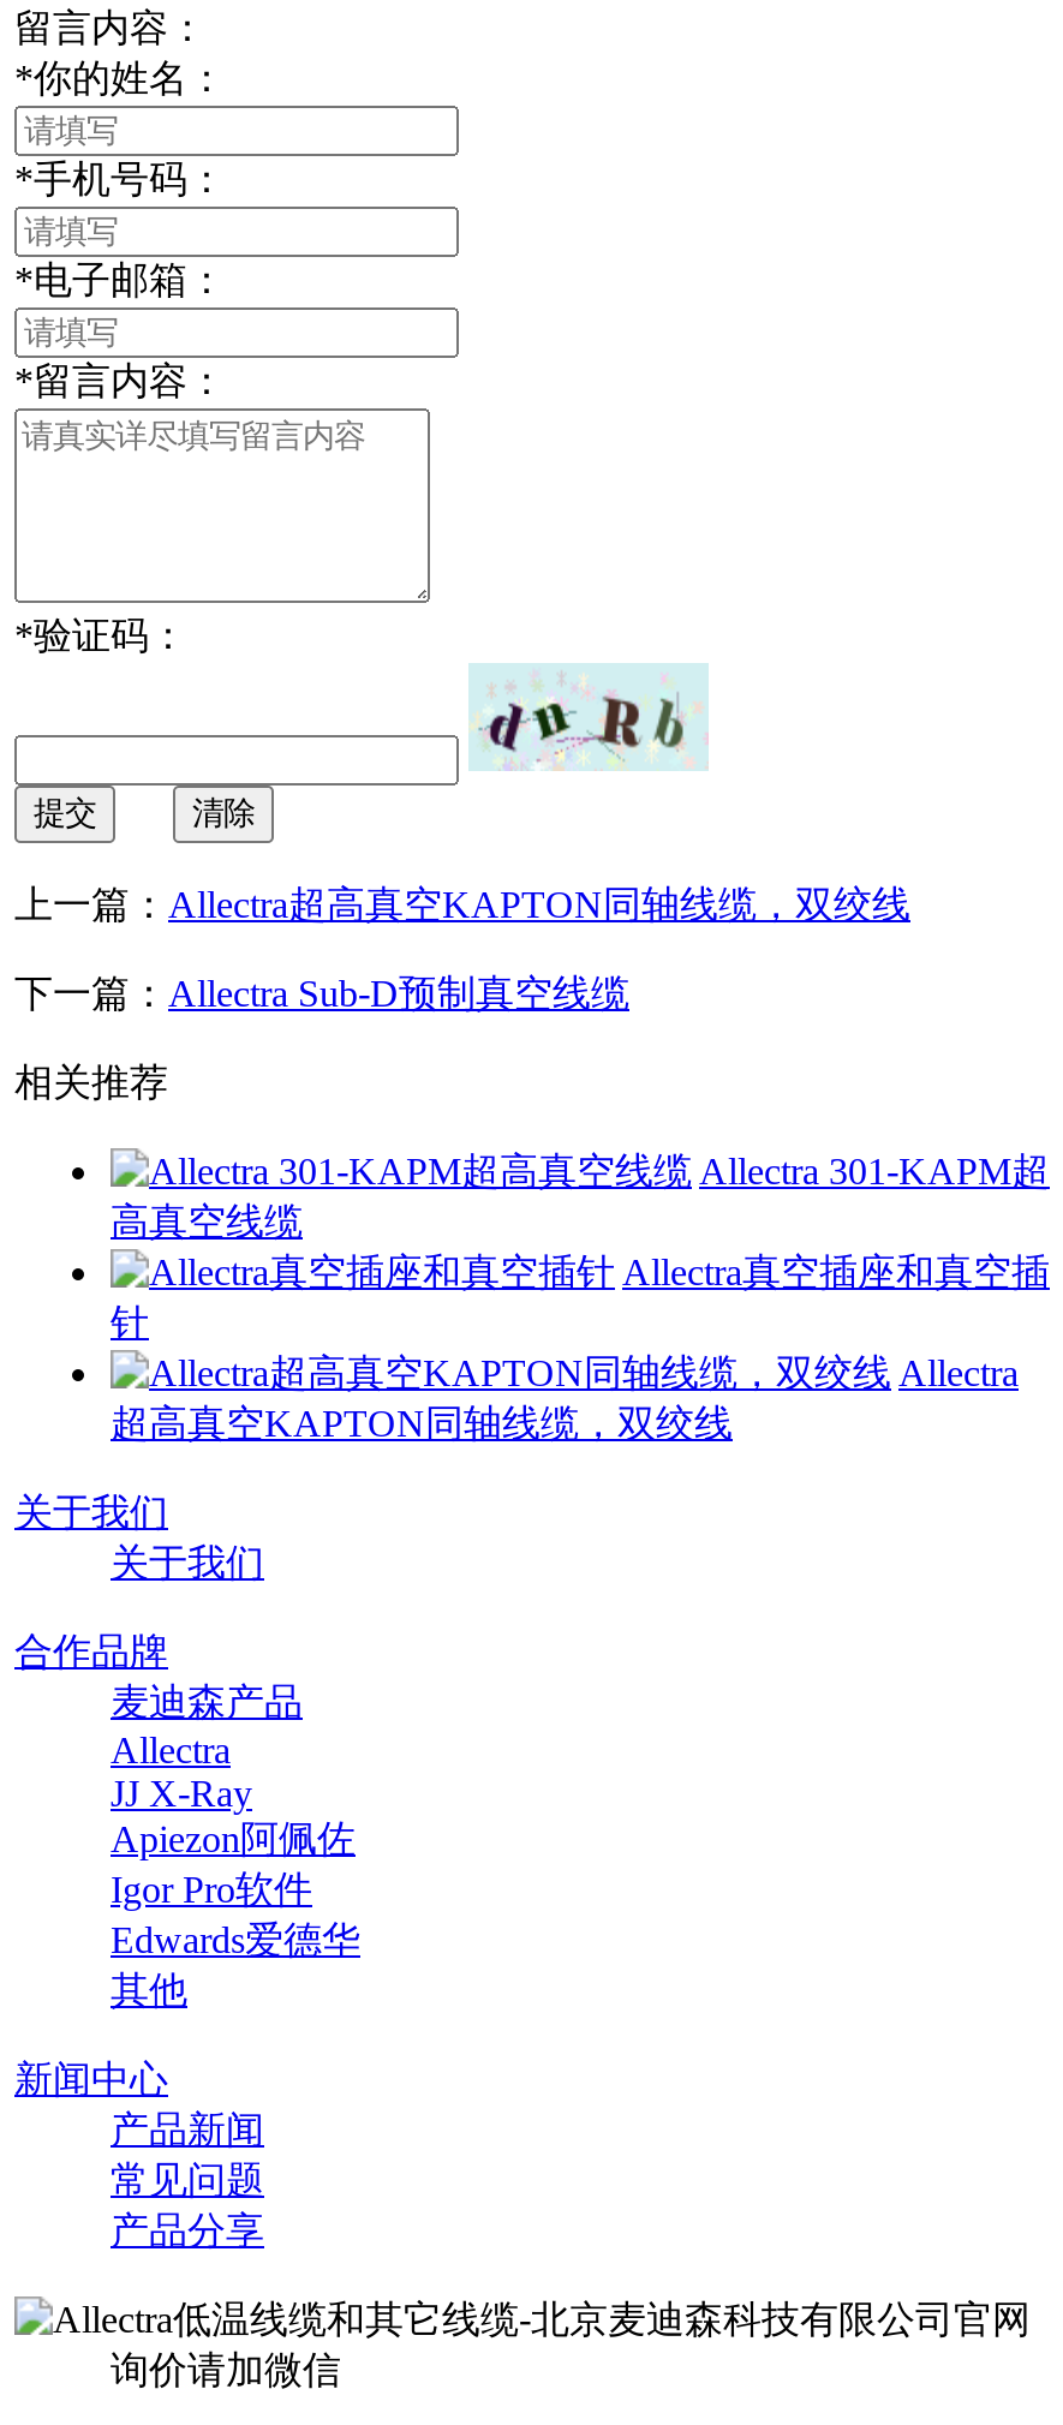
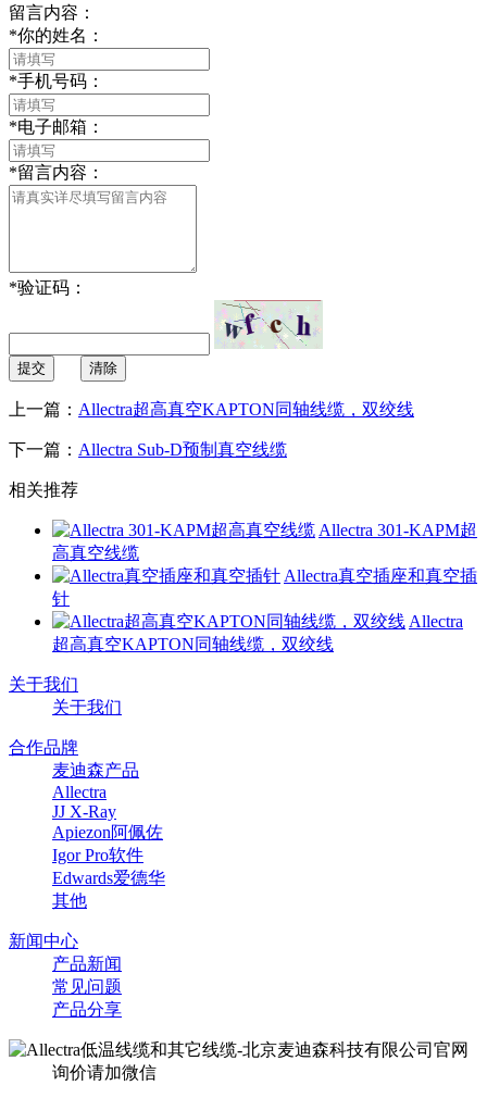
- [image]
+ [image]
